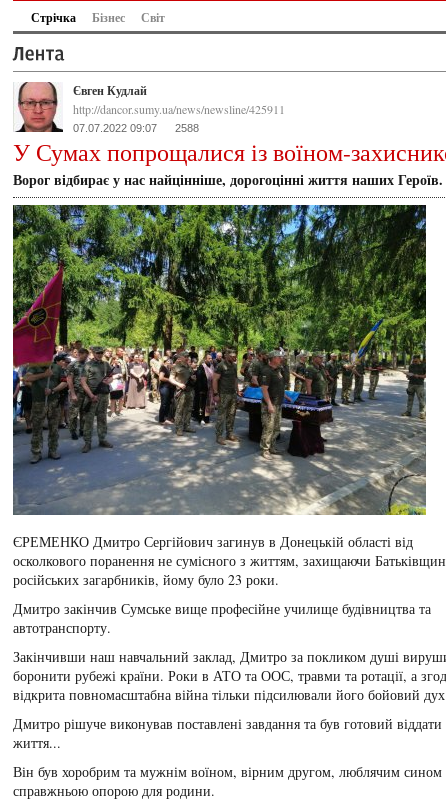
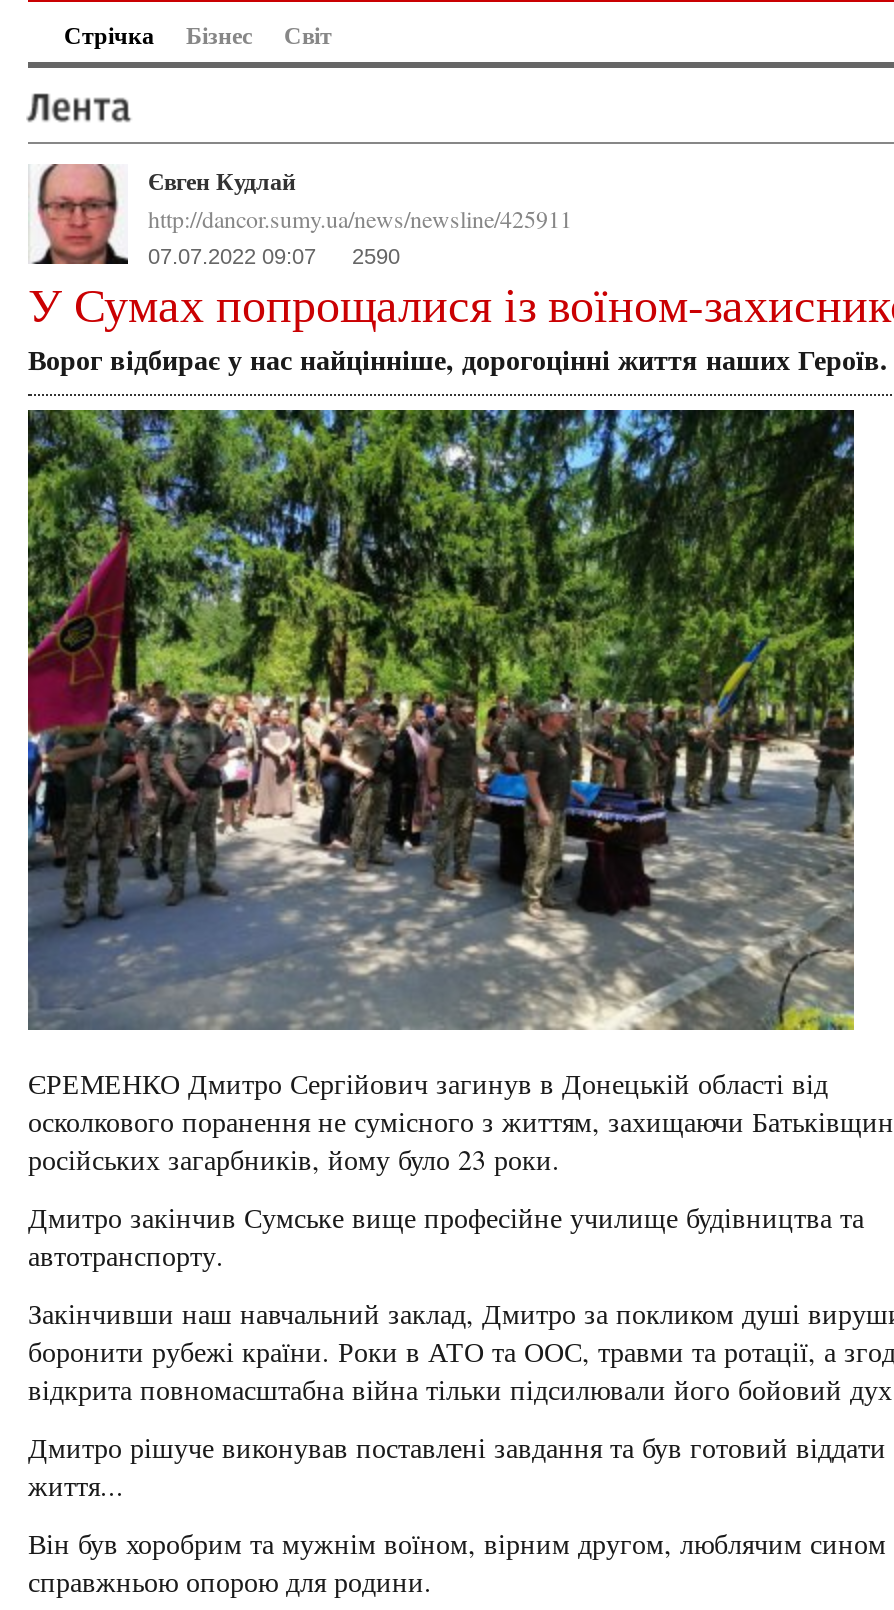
- 07.07.2022 09:07 2588
+ 07.07.2022 09:07 2590
